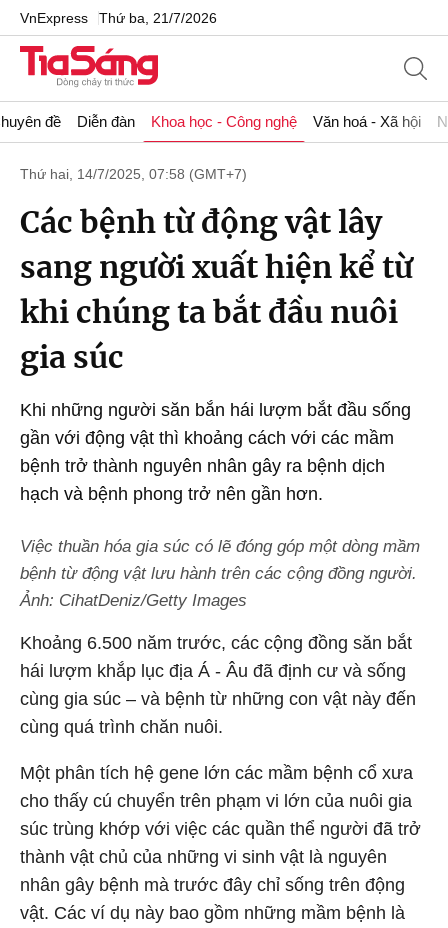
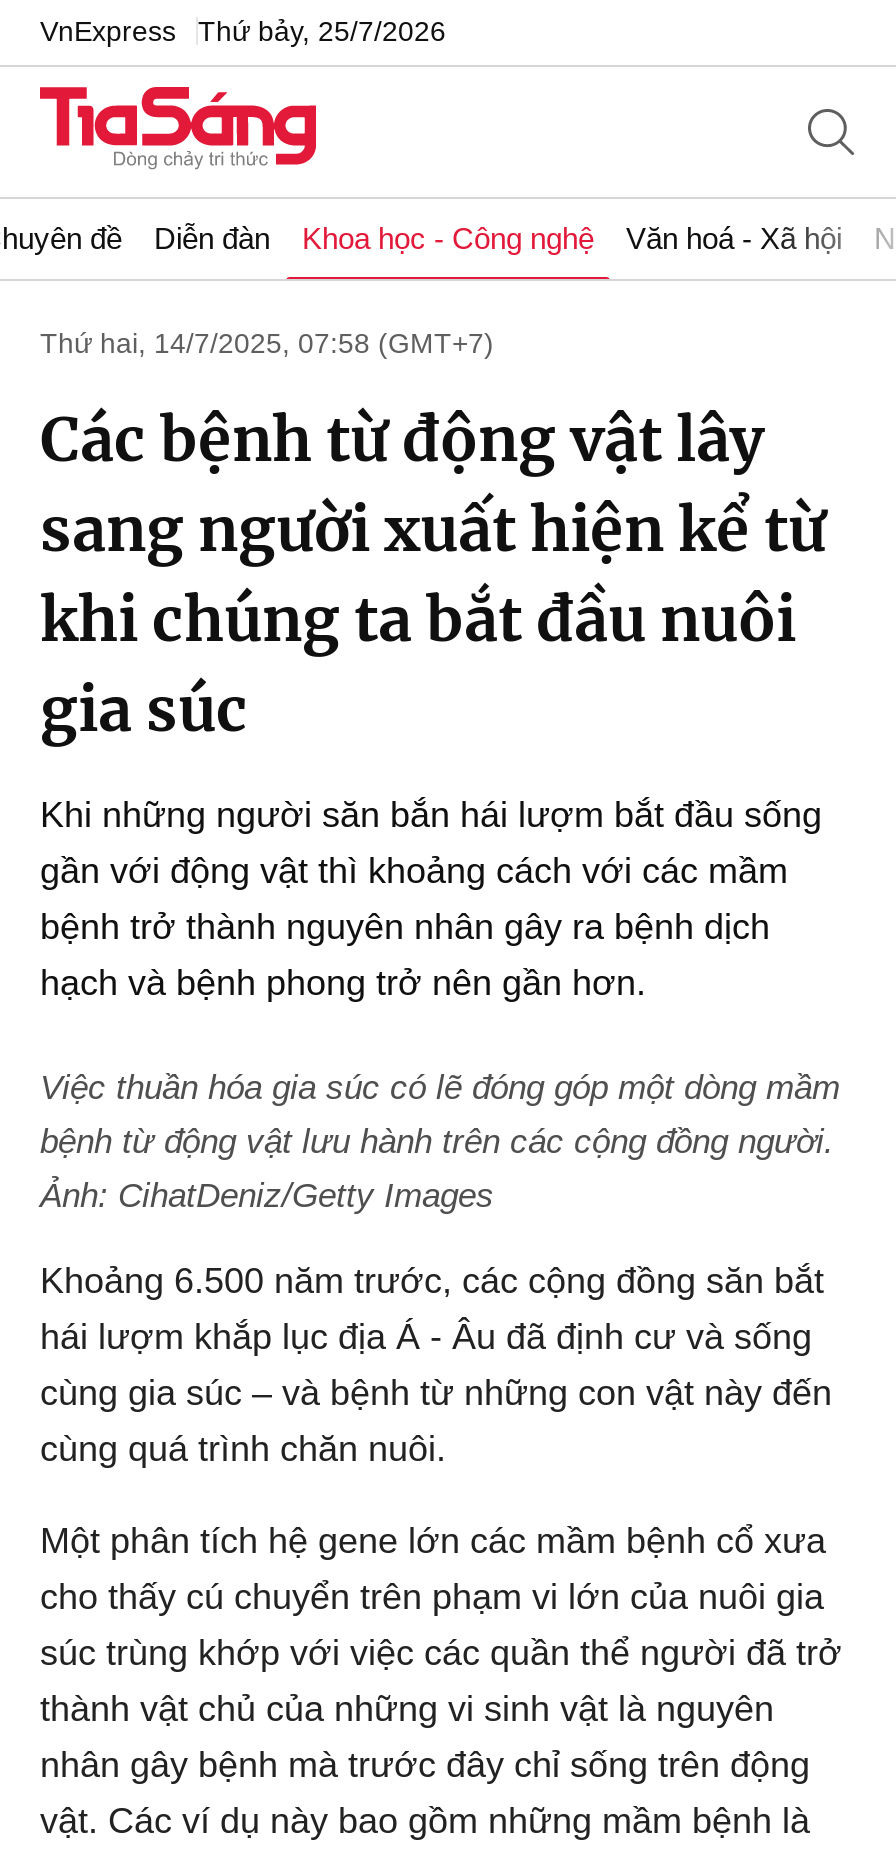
- VnExpress Thứ ba, 21/7/2026
+ VnExpress Thứ bảy, 25/7/2026
